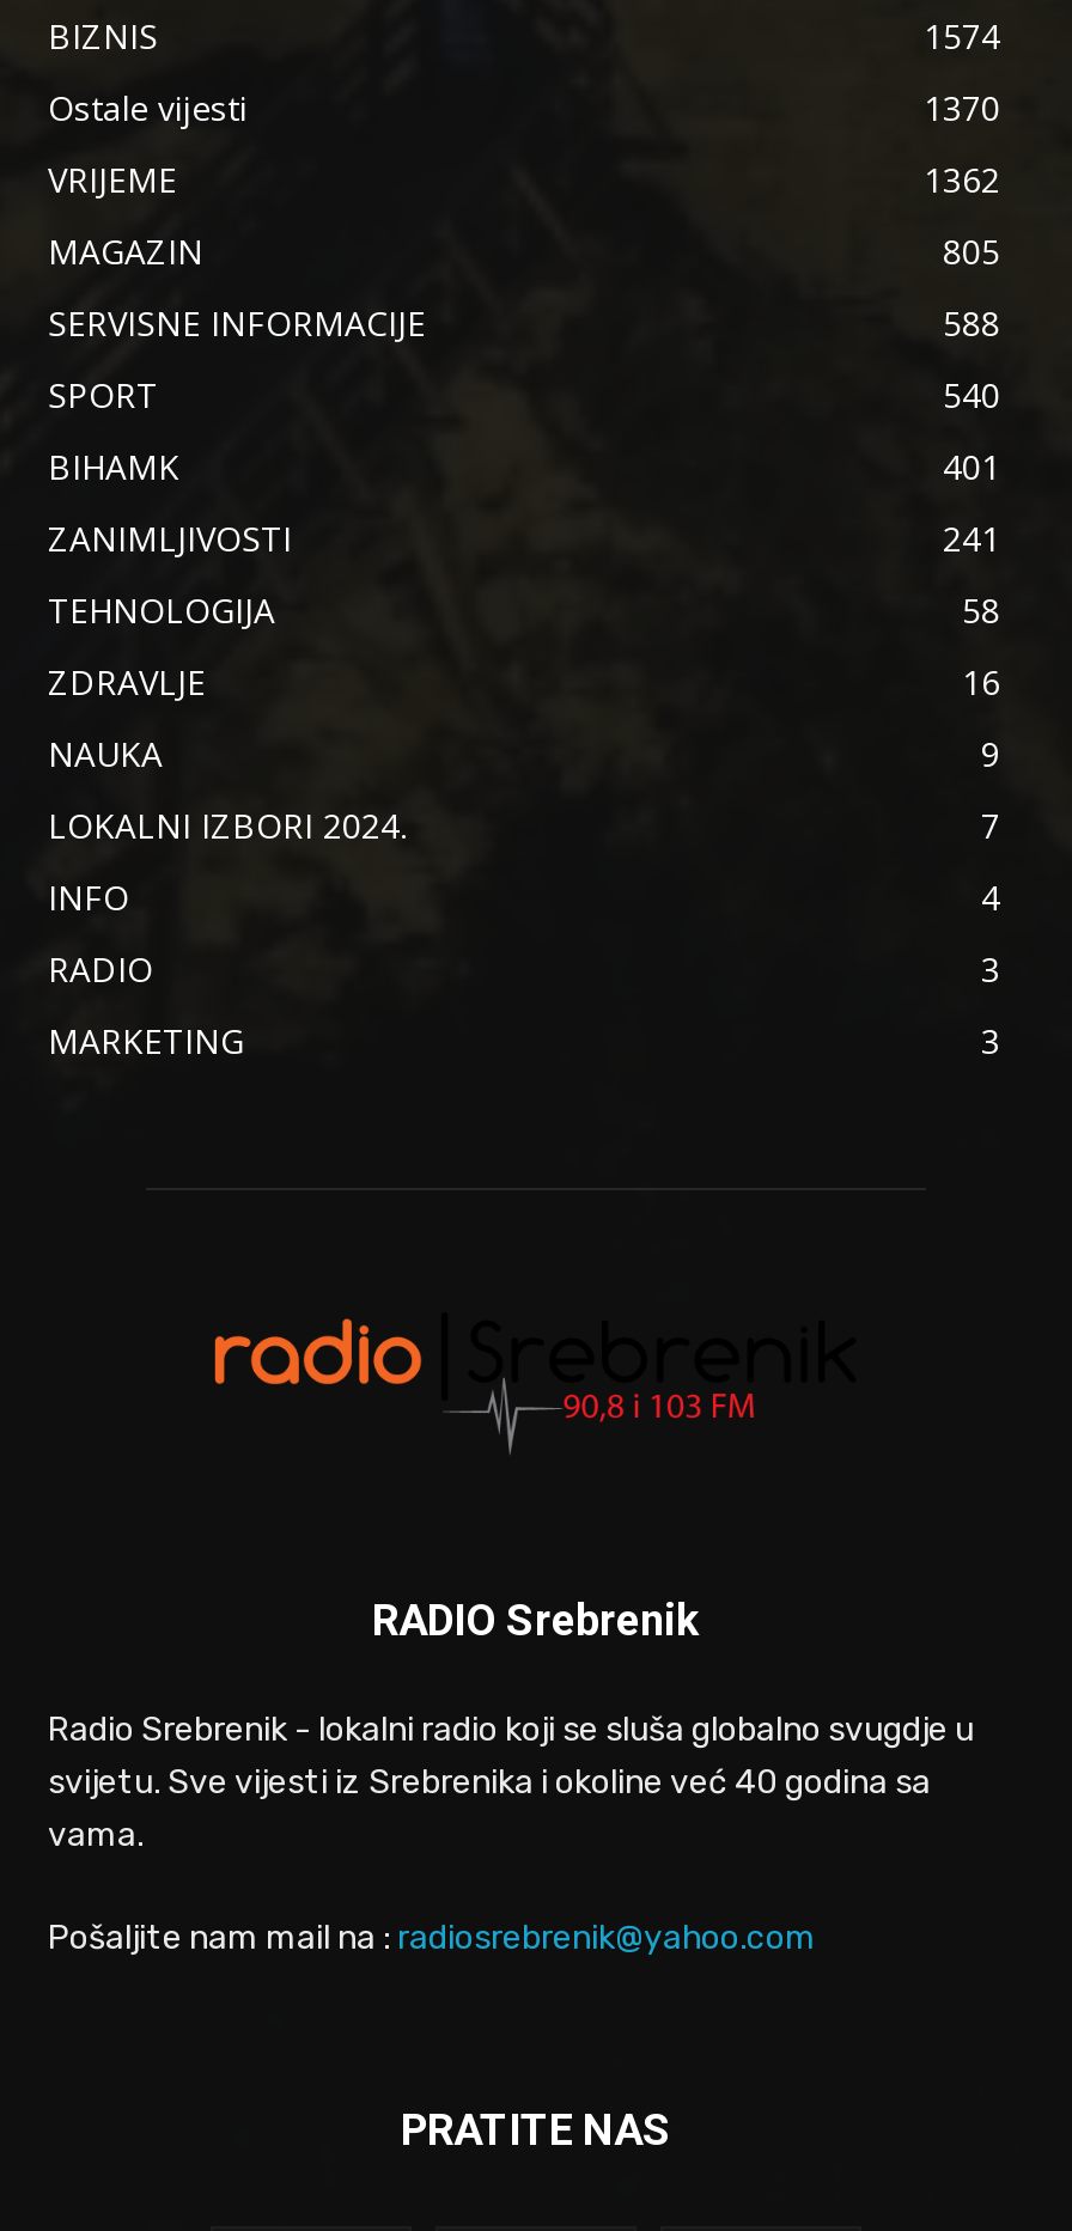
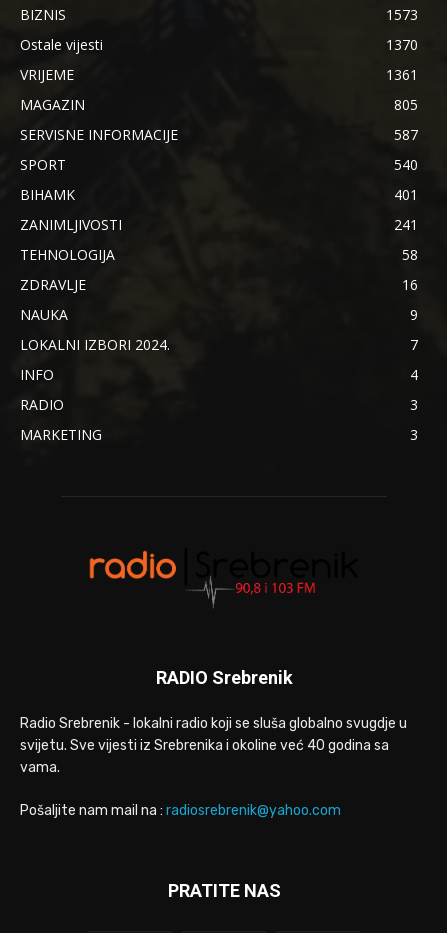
- 1574
+ 1573

- 1362
+ 1361

- 588
+ 587
